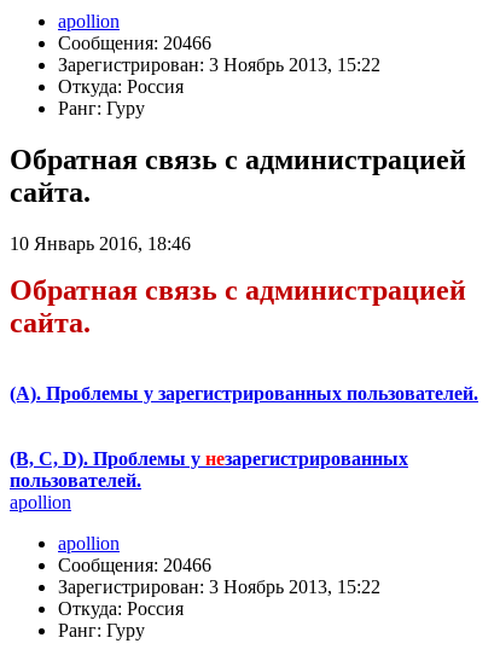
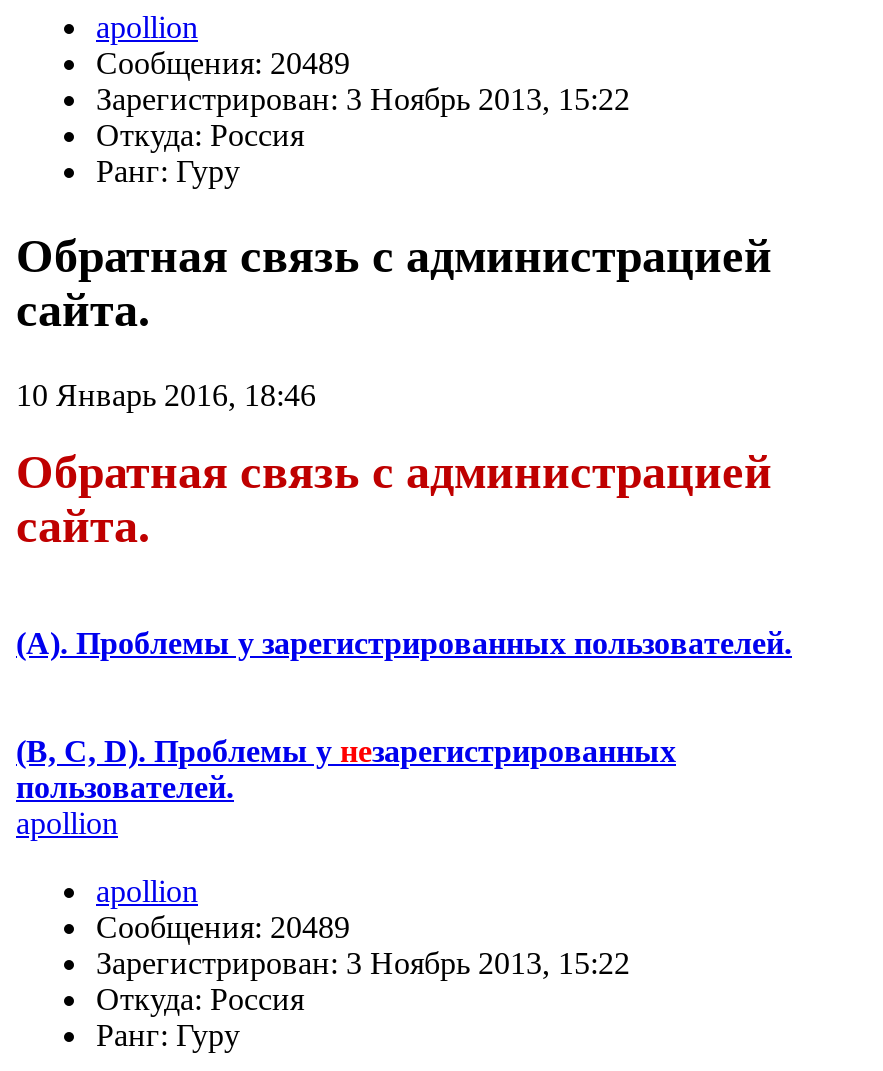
- Сообщения: 20466
+ Сообщения: 20489

- Сообщения: 20466
+ Сообщения: 20489
